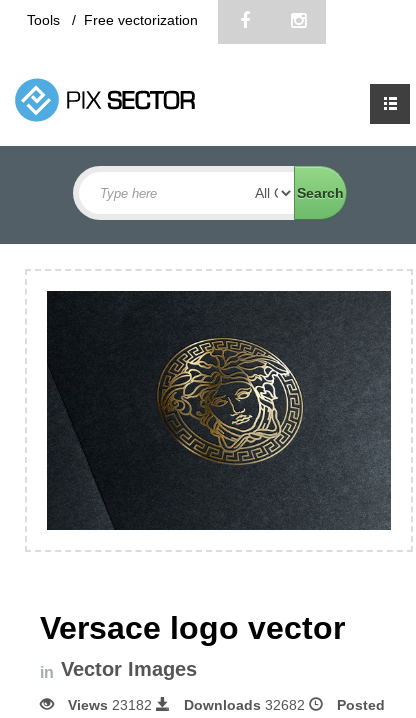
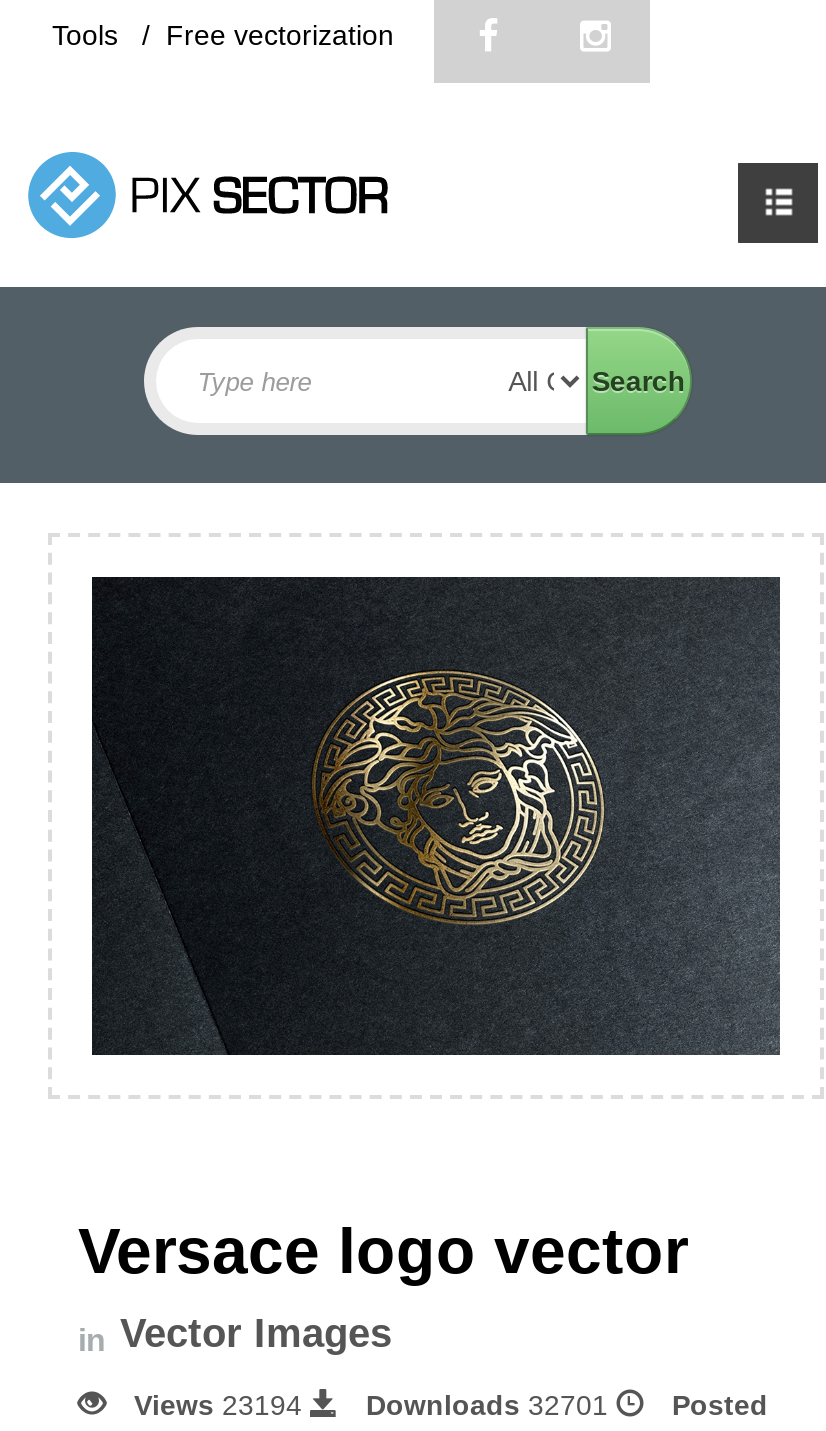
- Views 23182
+ Views 23194

- Downloads 32682
+ Downloads 32701
